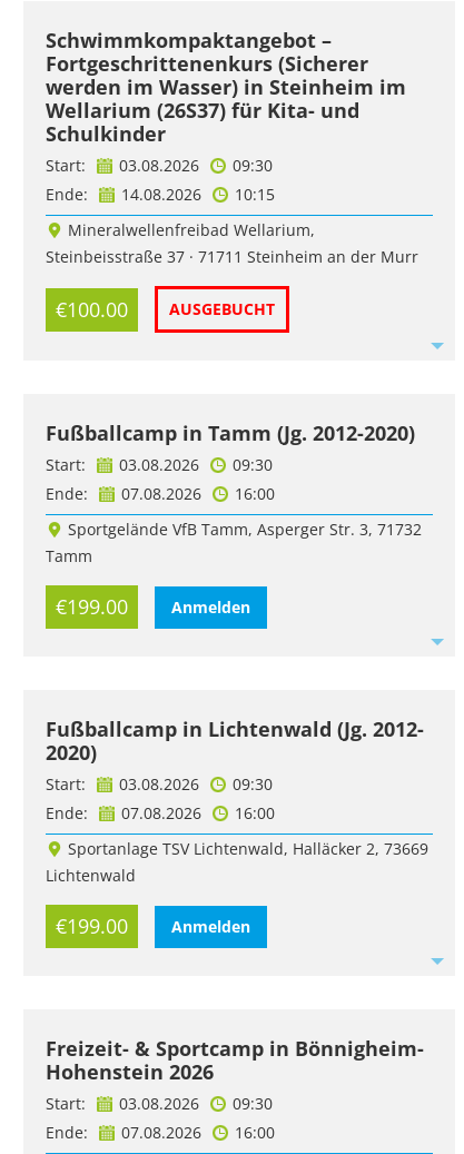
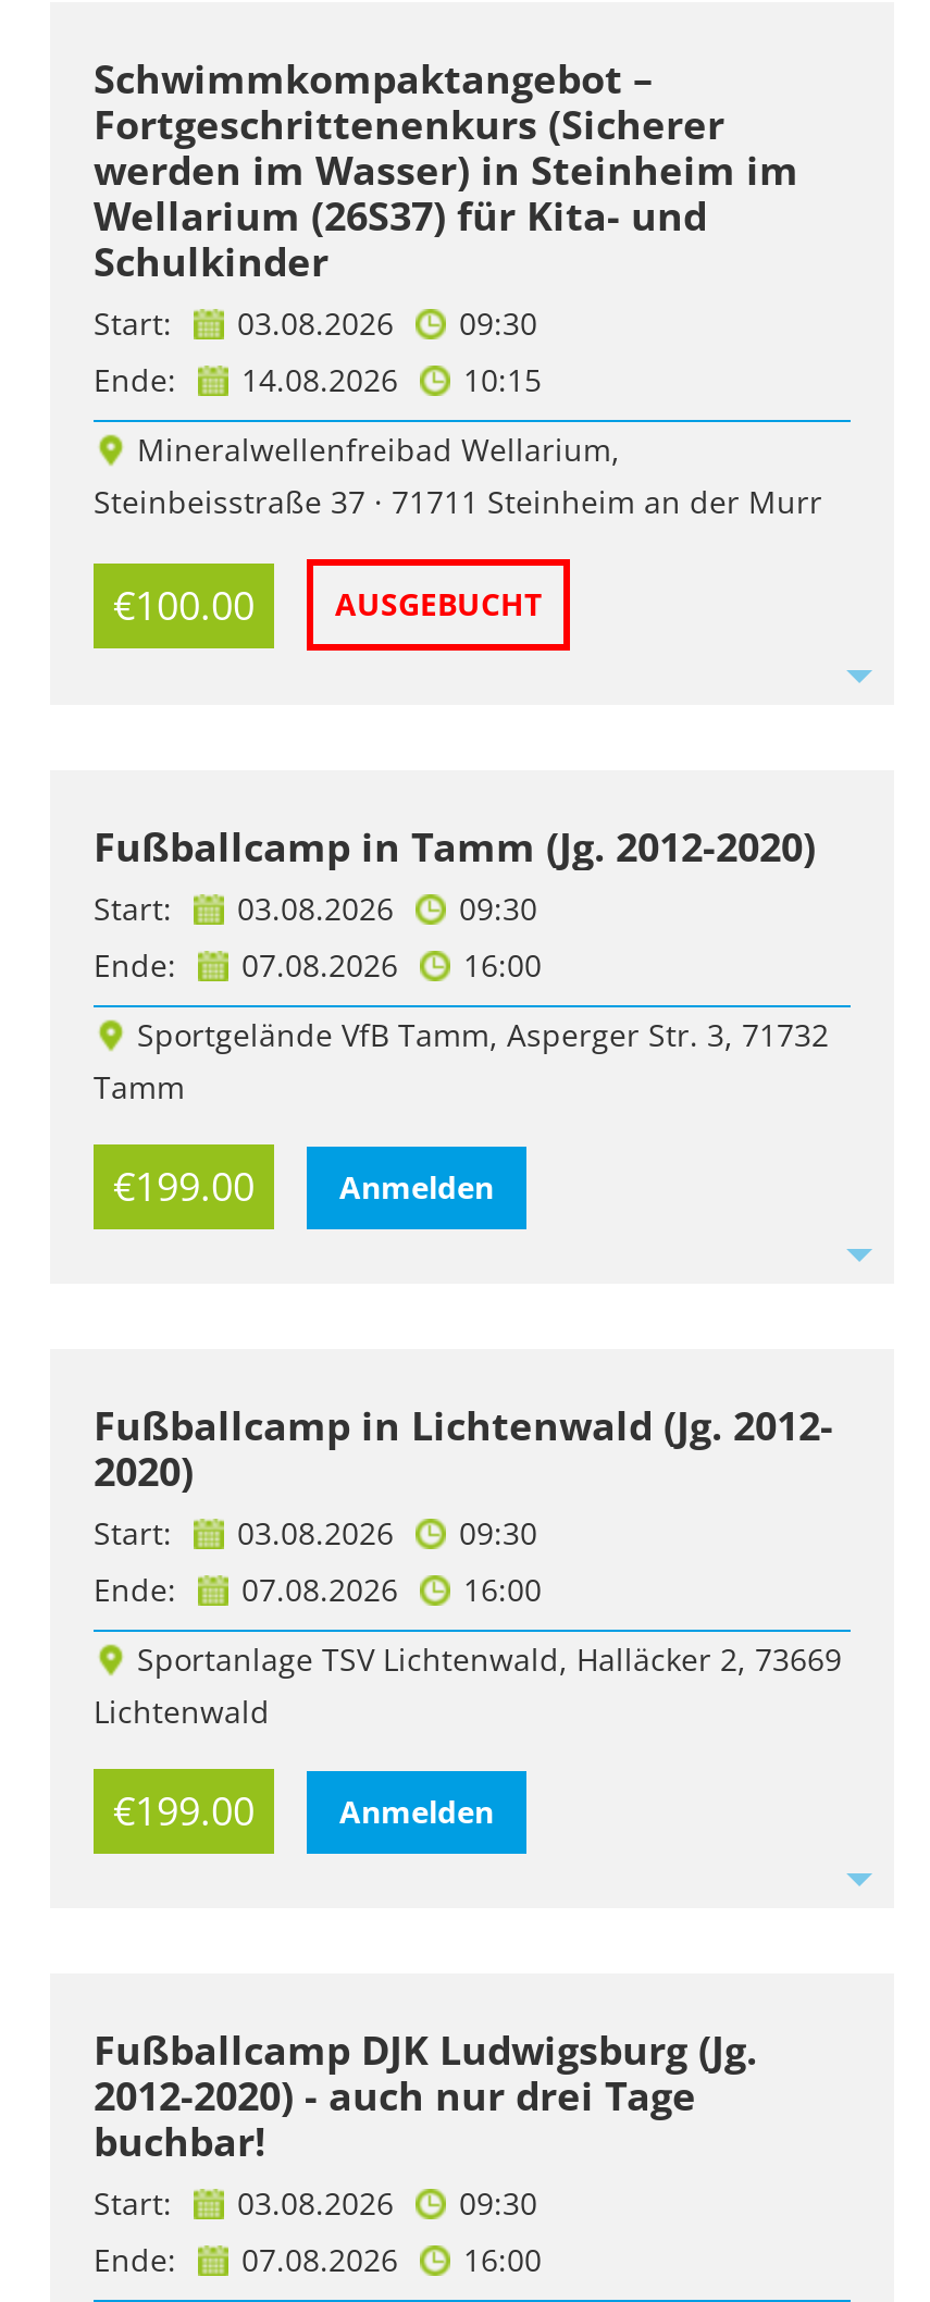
- Freizeit- & Sportcamp in Bönnigheim-
- Hohenstein 2026
+ Fußballcamp DJK Ludwigsburg (Jg.
+ 2012-2020) - auch nur drei Tage
+ buchbar!
